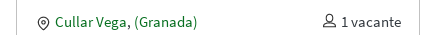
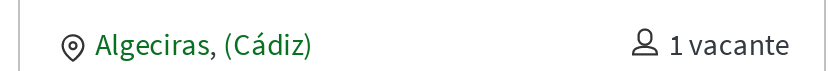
- Cullar Vega, (Granada)
+ Algeciras, (Cádiz)
